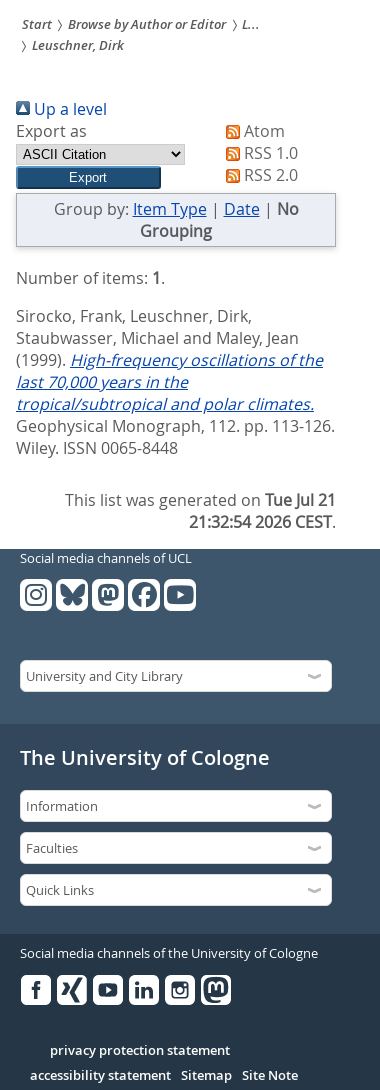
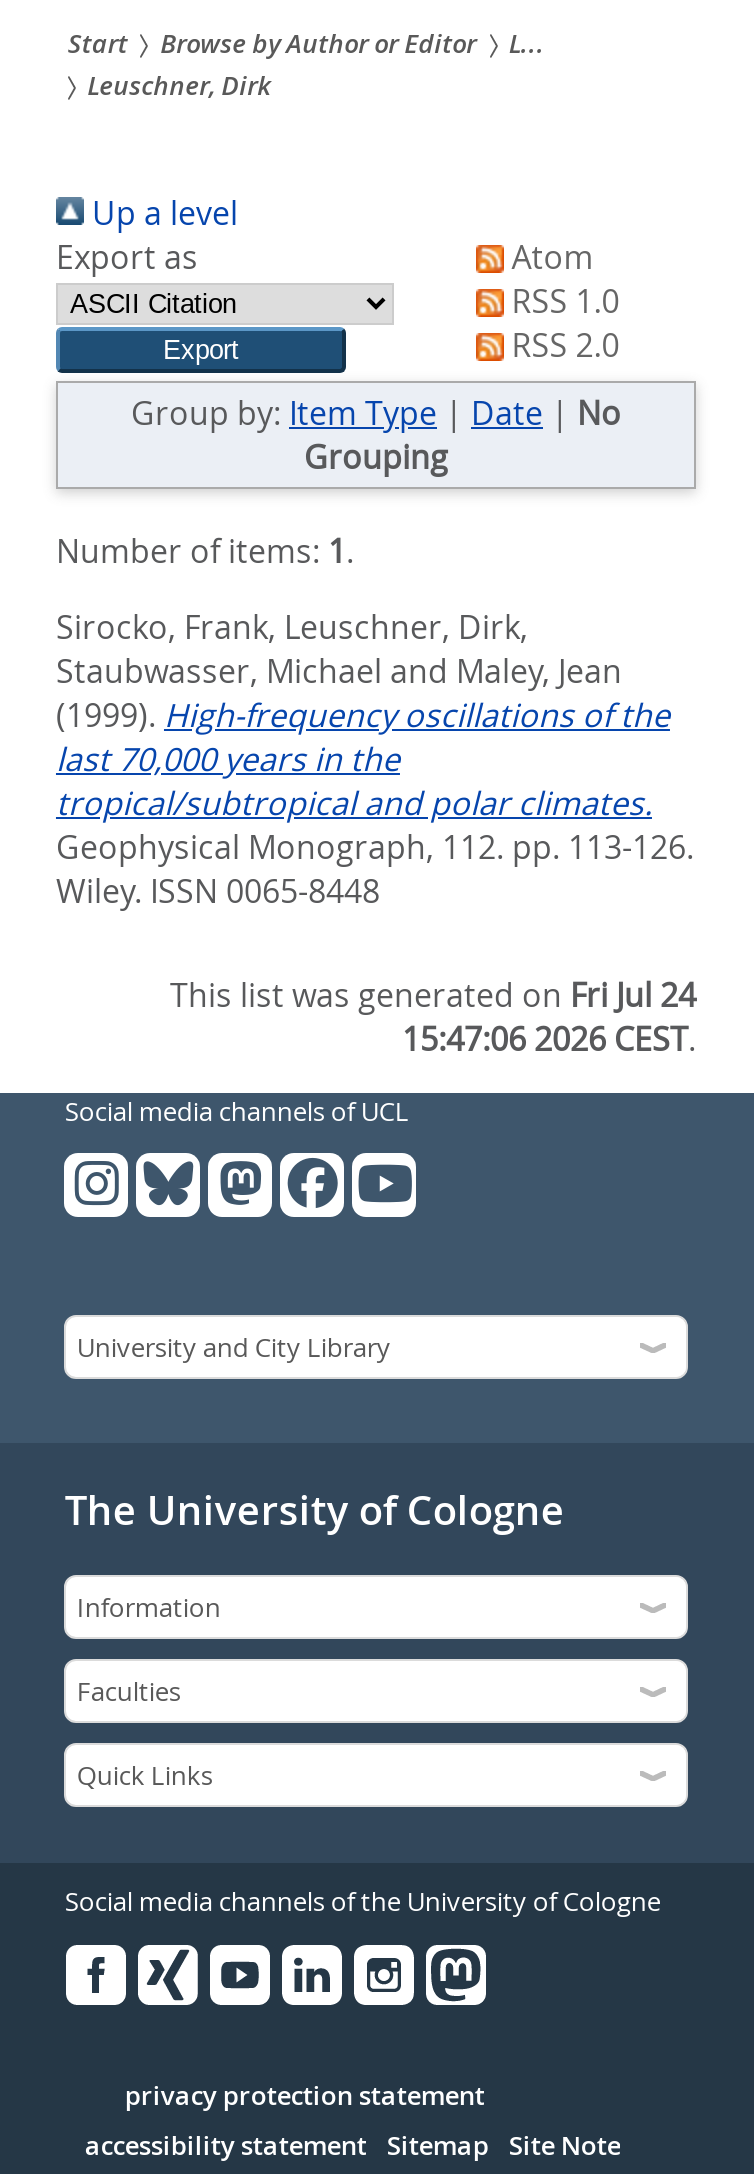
- This list was generated on Tue Jul 21
+ This list was generated on Fri Jul 24

- 21:32:54 2026 CEST.
+ 15:47:06 2026 CEST.
